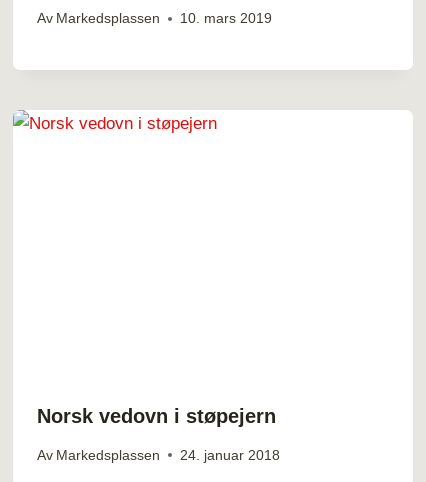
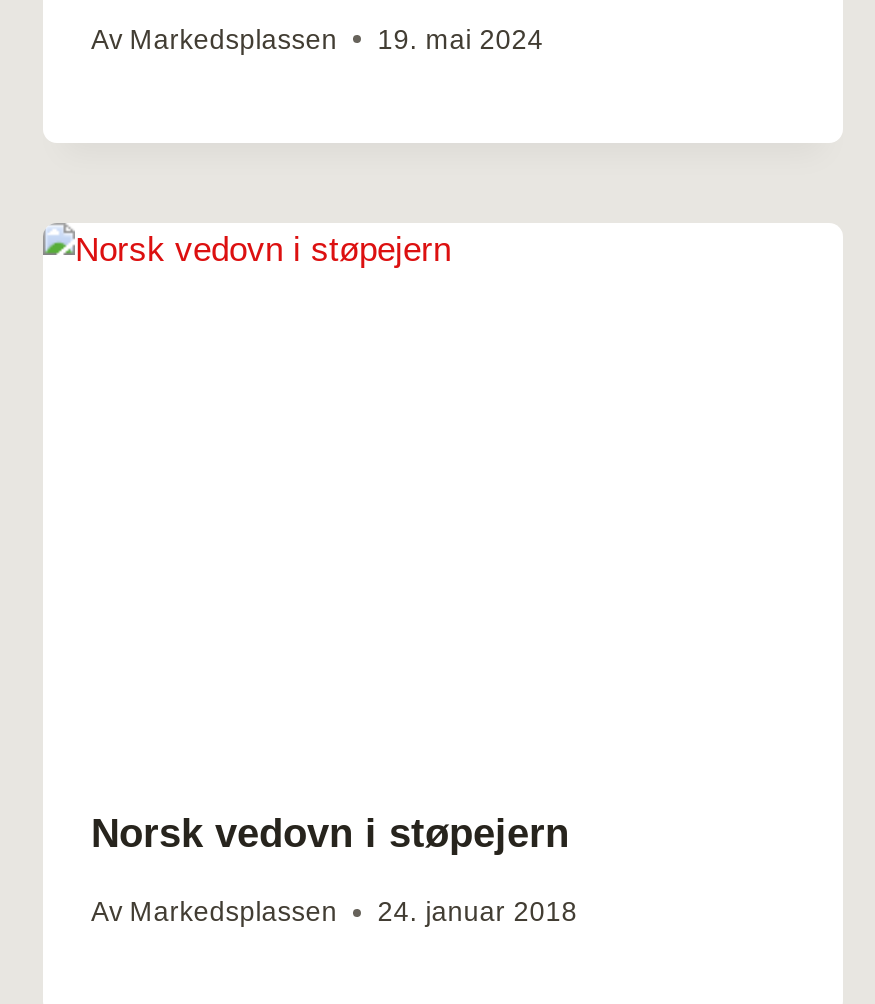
- Av Markedsplassen 10. mars 2019
+ Av Markedsplassen 19. mai 2024
